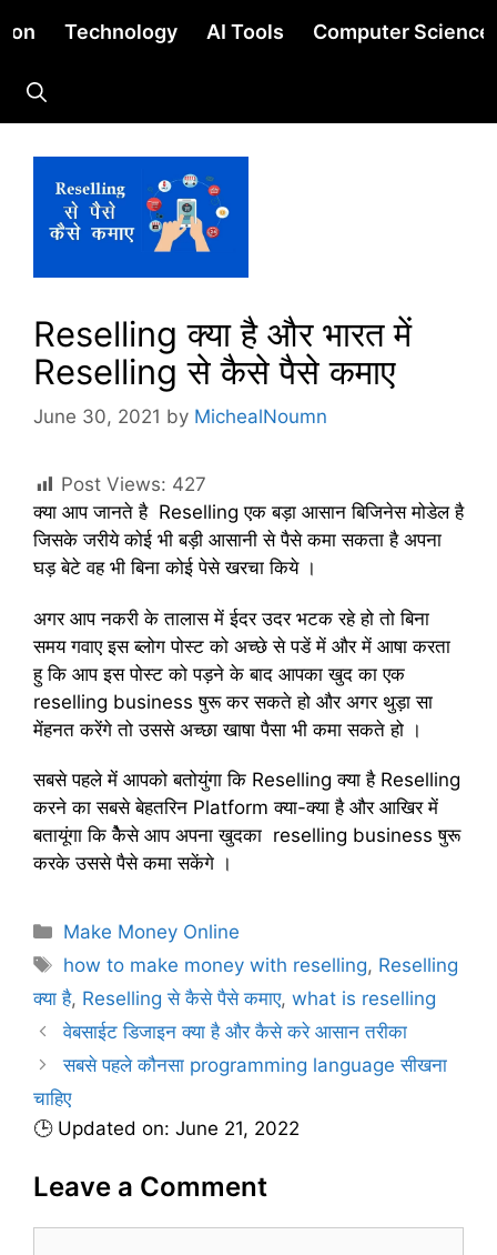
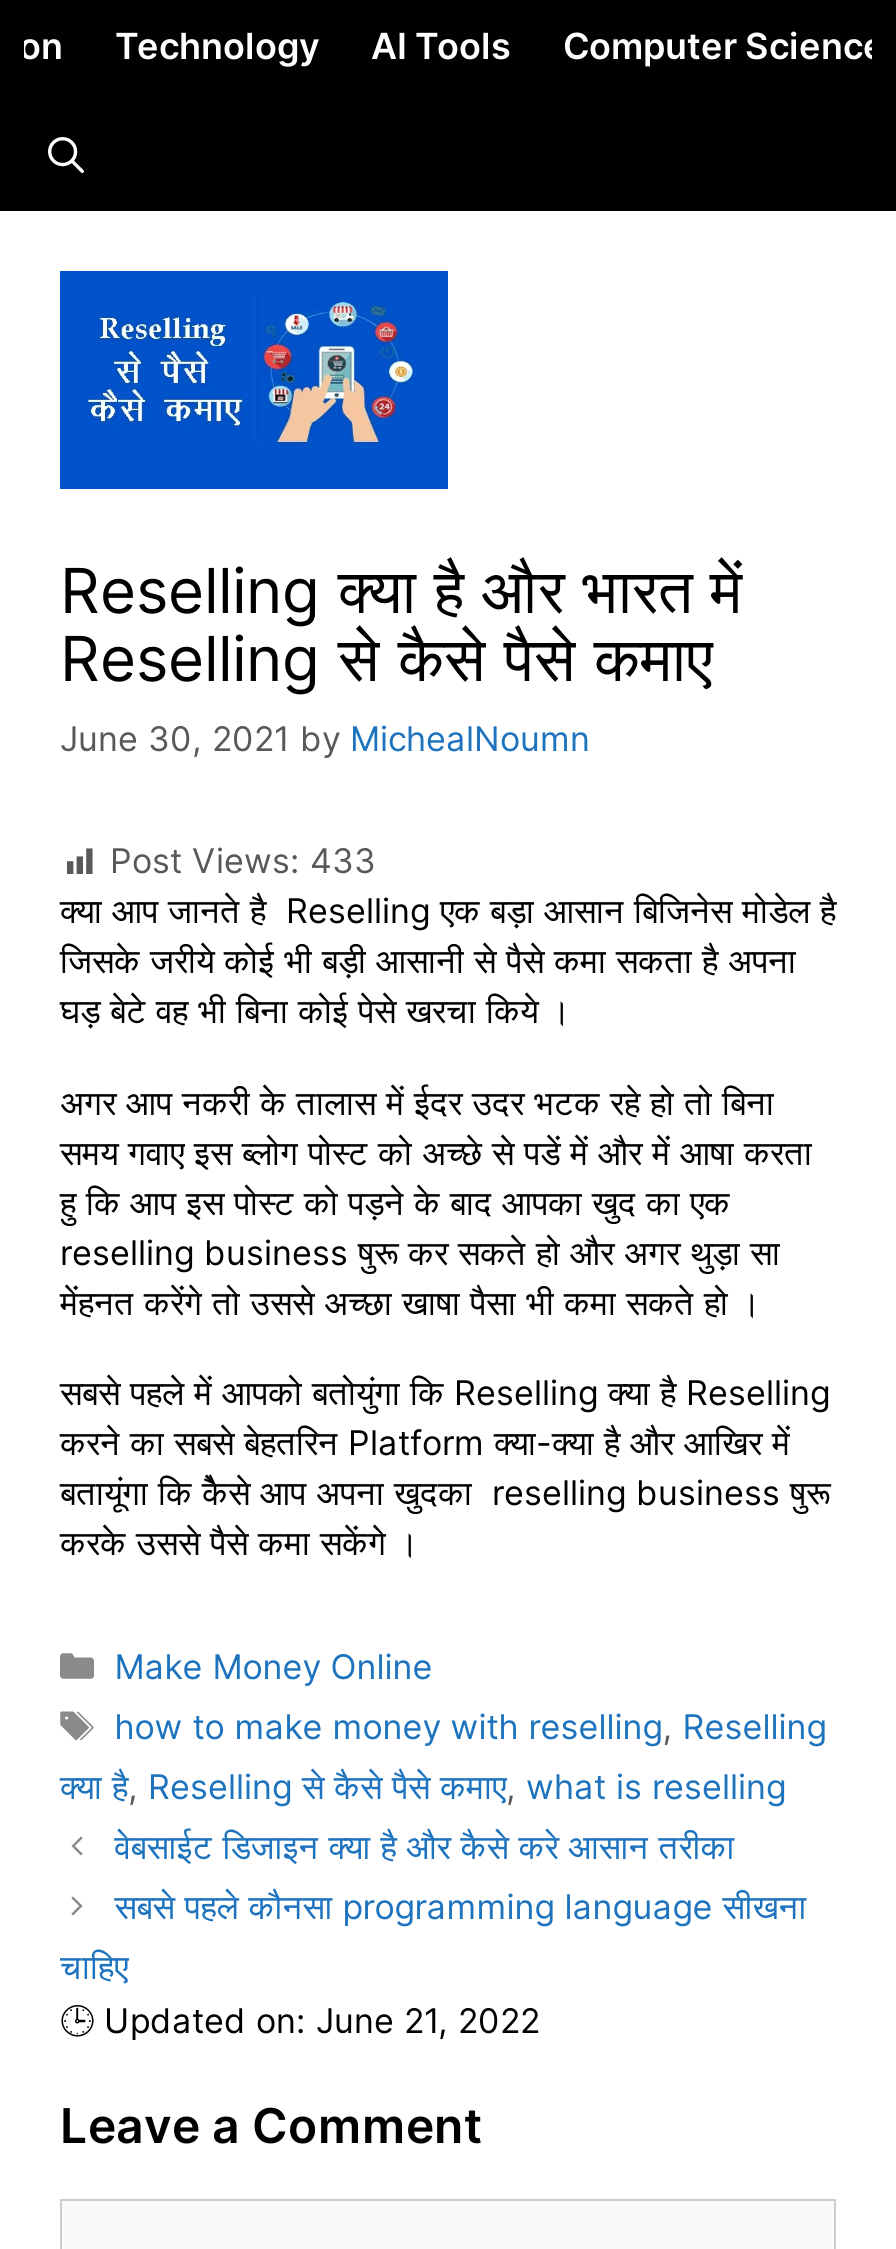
- Post Views: 427
+ Post Views: 433
